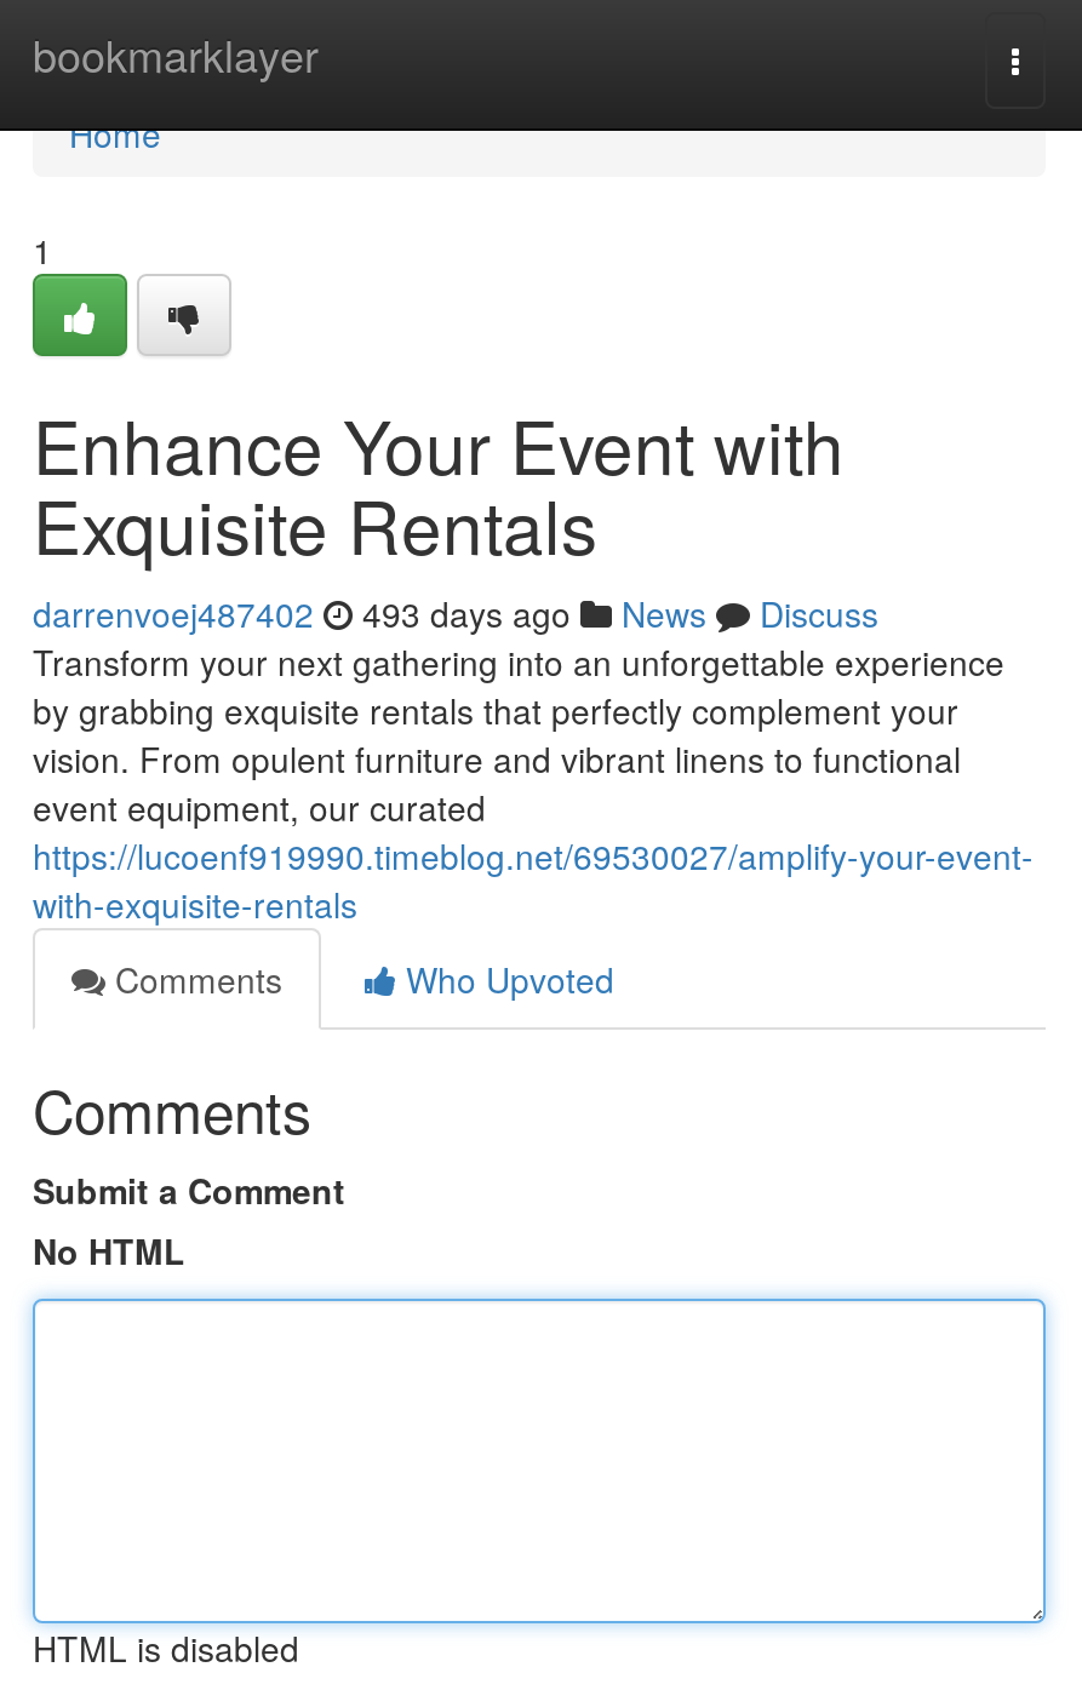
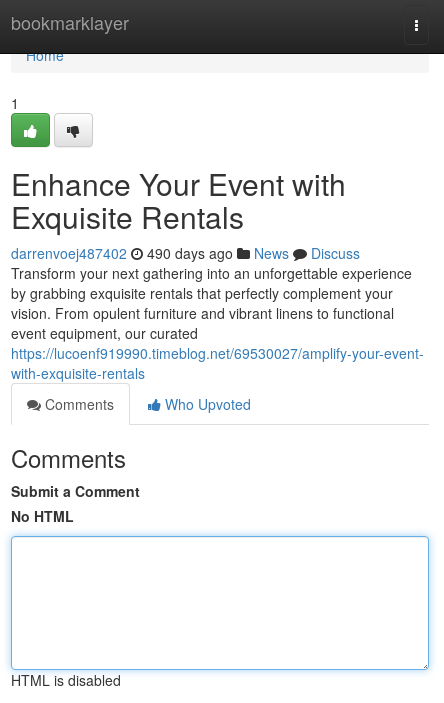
- darrenvoej487402 493 days ago News Discuss
+ darrenvoej487402 490 days ago News Discuss
